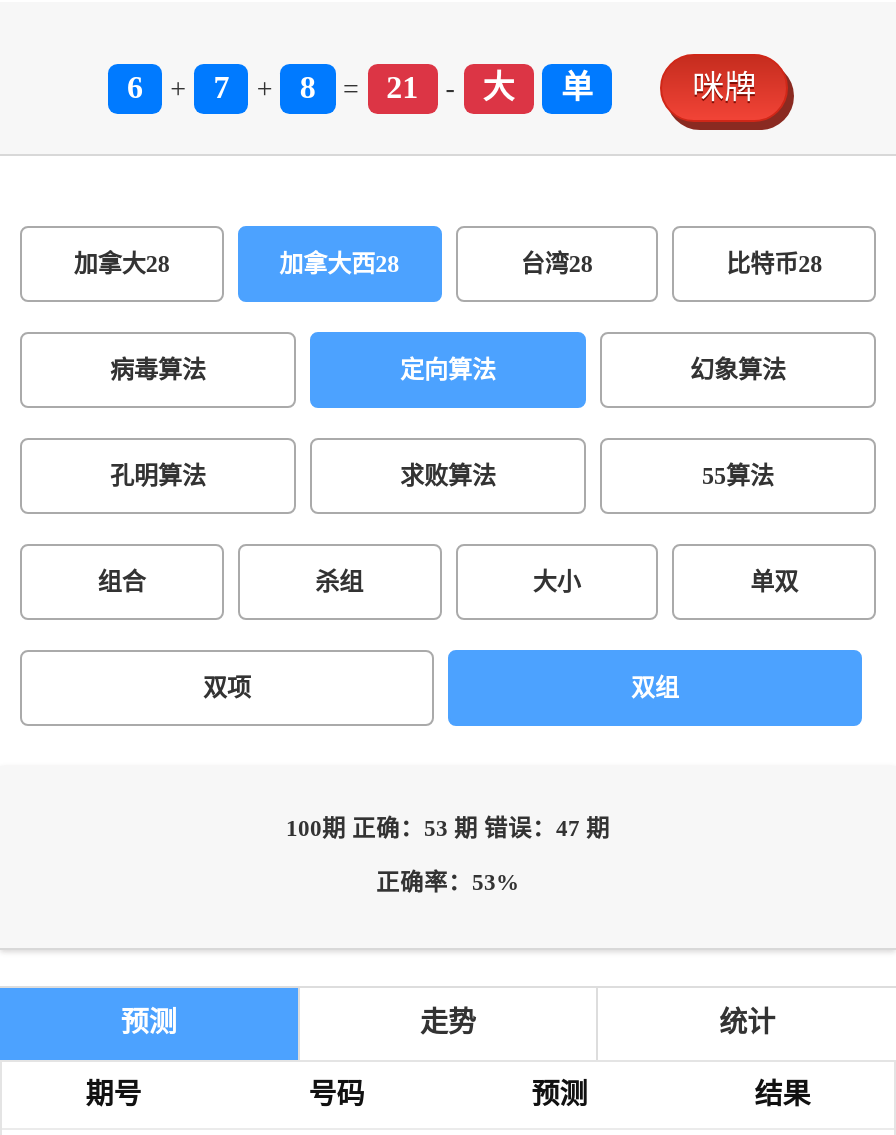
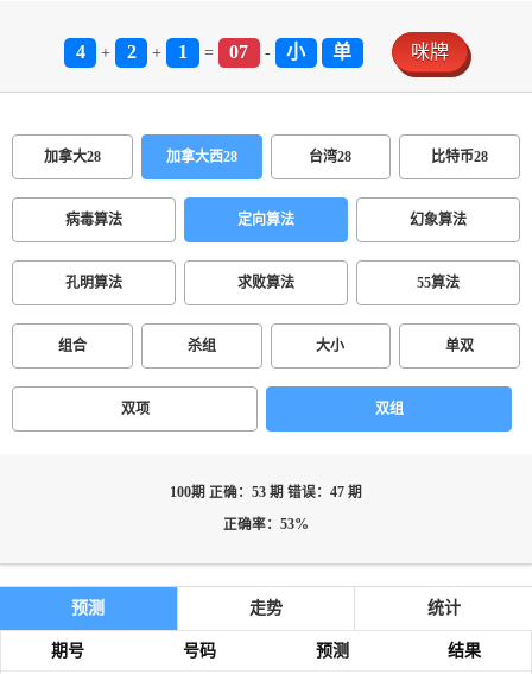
- 6
+ 4

- 7
+ 2

- 8
+ 1

- 21
+ 07

- 大
+ 小
